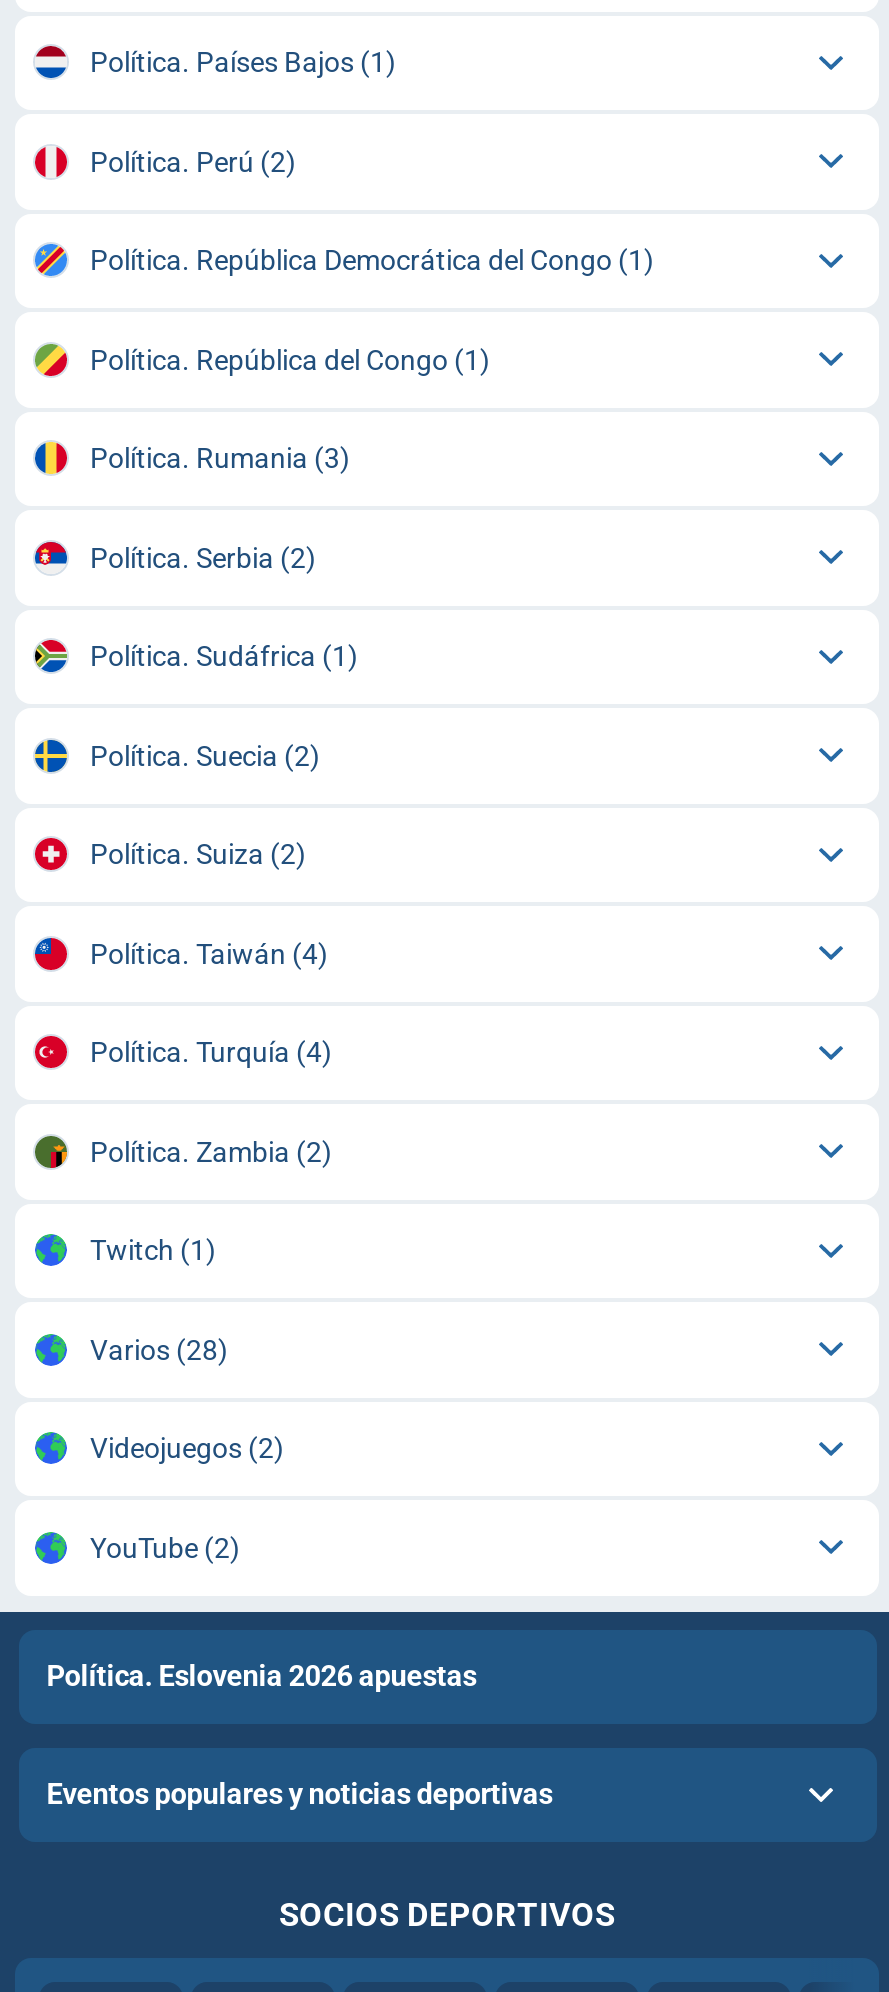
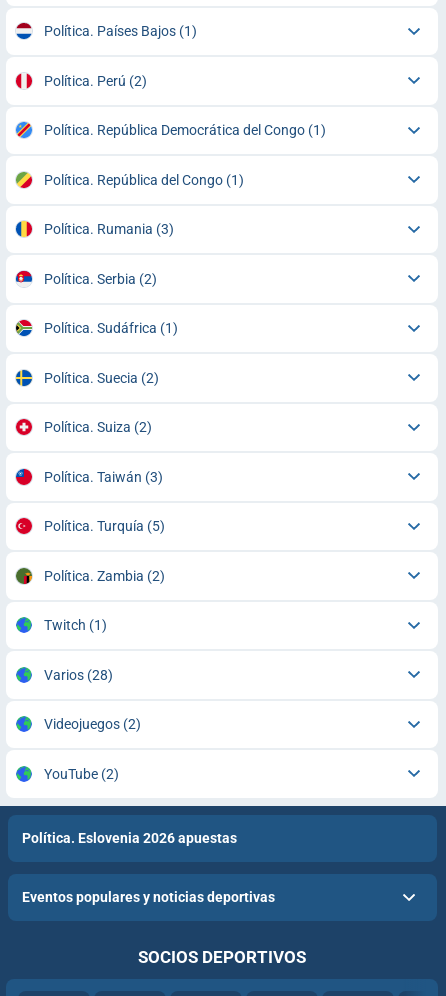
- Política. Taiwán (4)
+ Política. Taiwán (3)

- Política. Turquía (4)
+ Política. Turquía (5)
